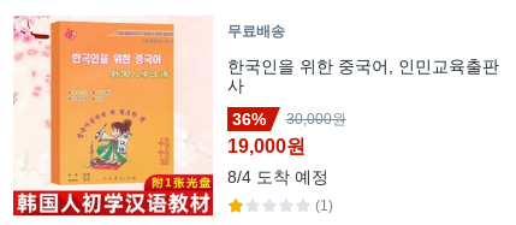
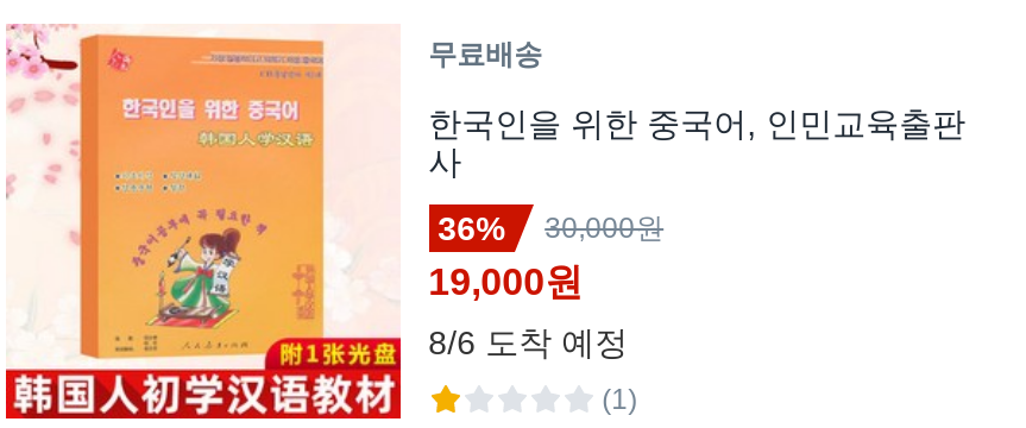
- 8/4 도착 예정
+ 8/6 도착 예정
